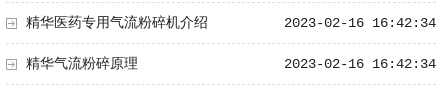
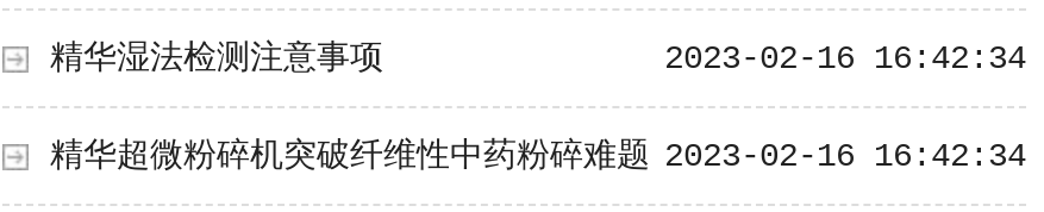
- 精华医药专用气流粉碎机介绍
+ 精华湿法检测注意事项

- 精华气流粉碎原理
+ 精华超微粉碎机突破纤维性中药粉碎难题
